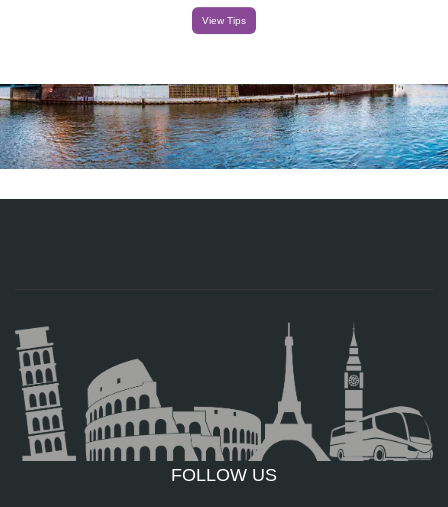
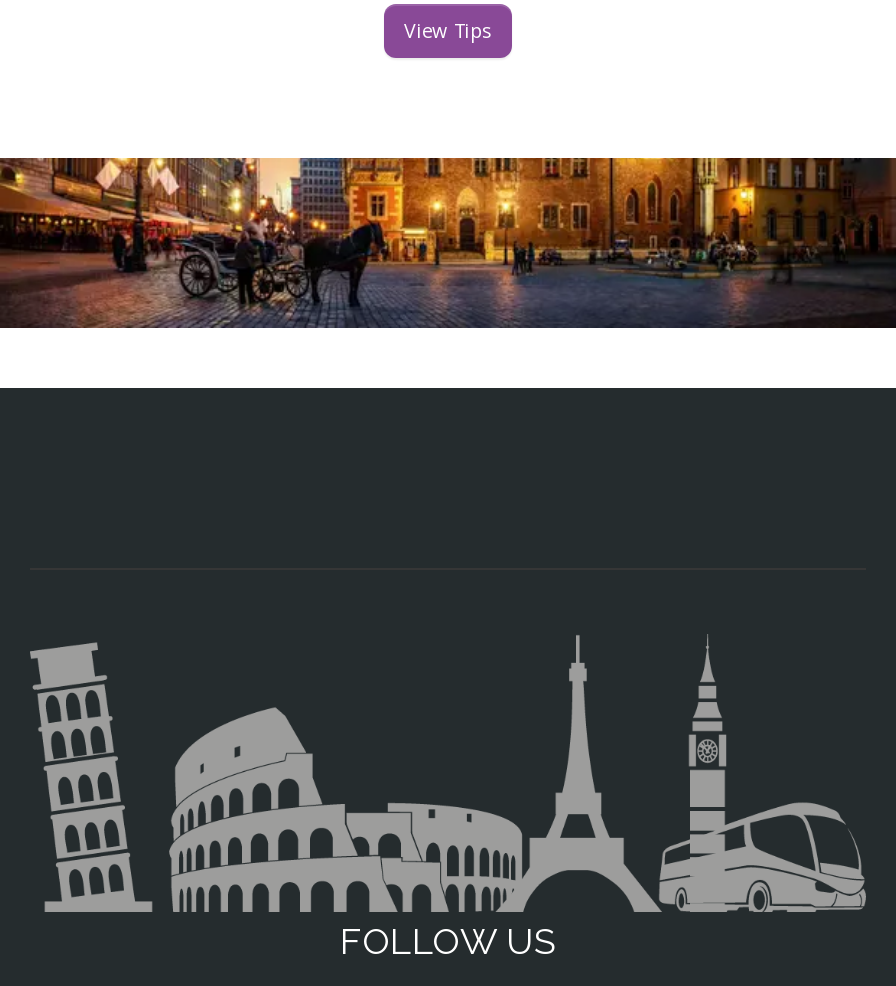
- [image]
+ [image]
